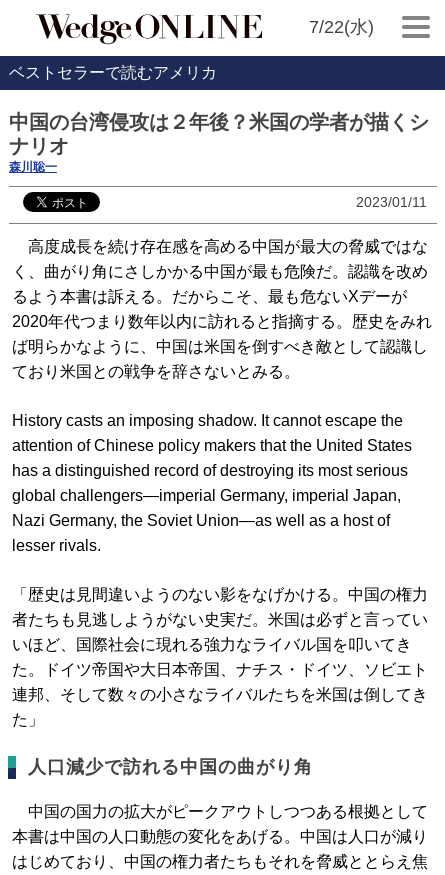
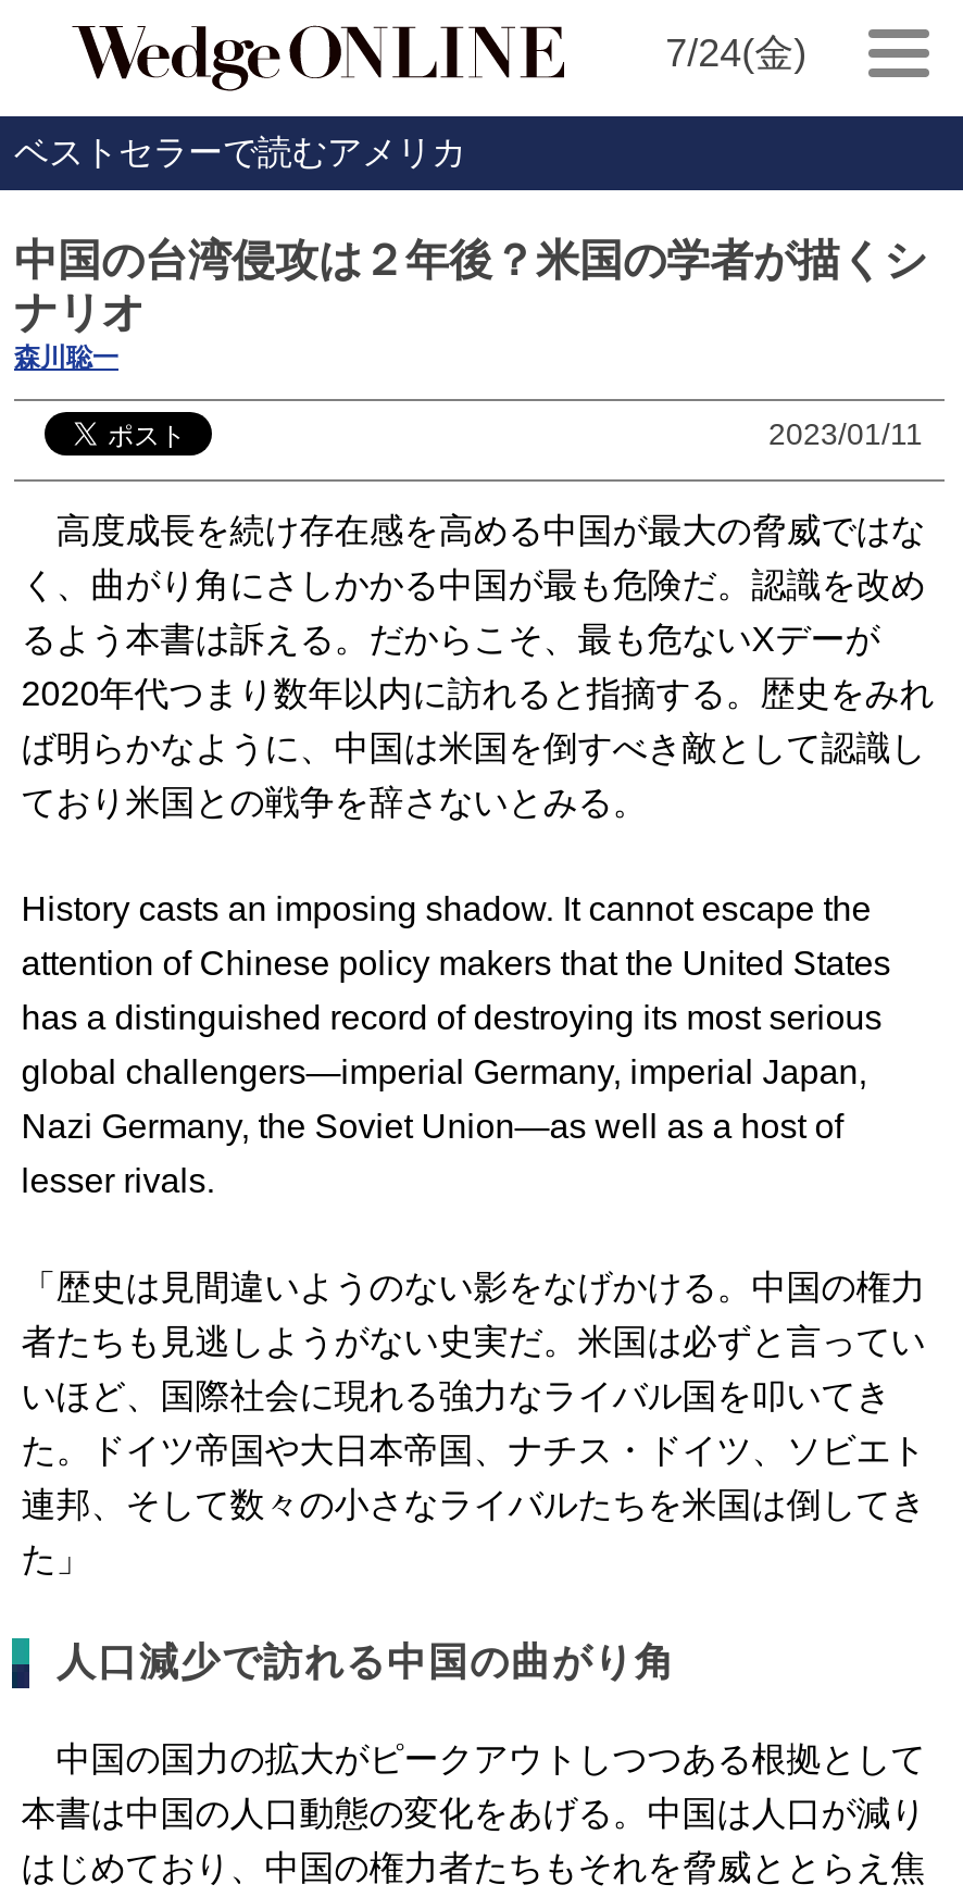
- 7/22(水)
+ 7/24(金)
